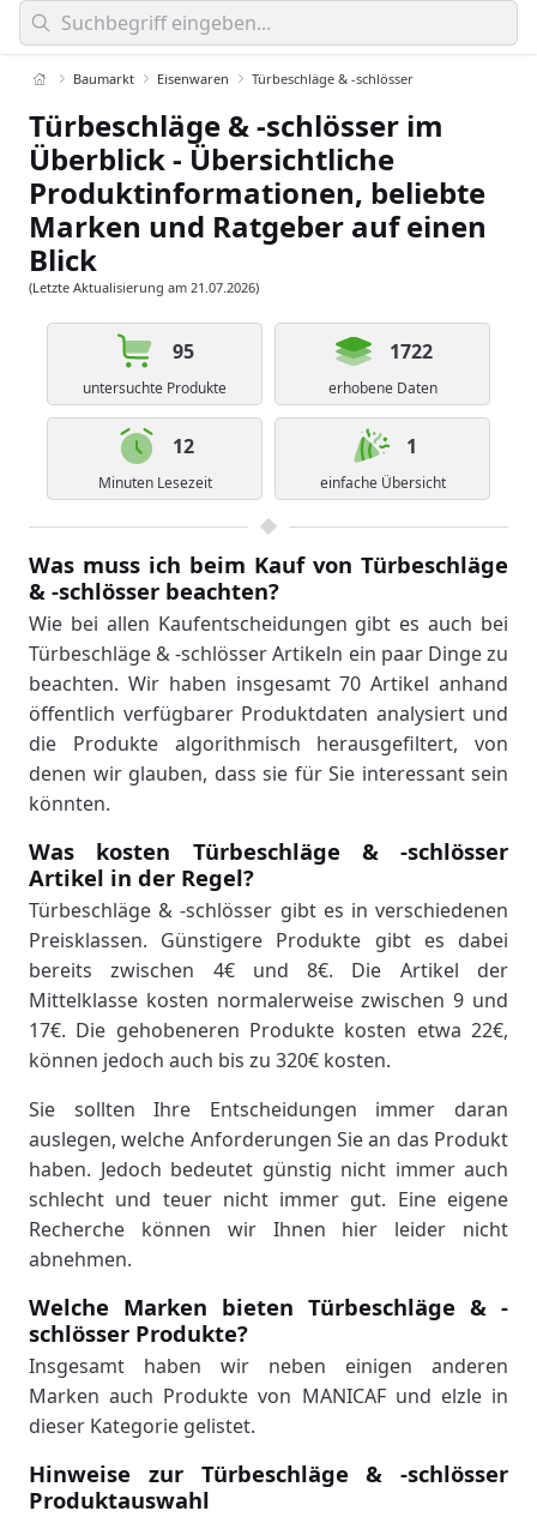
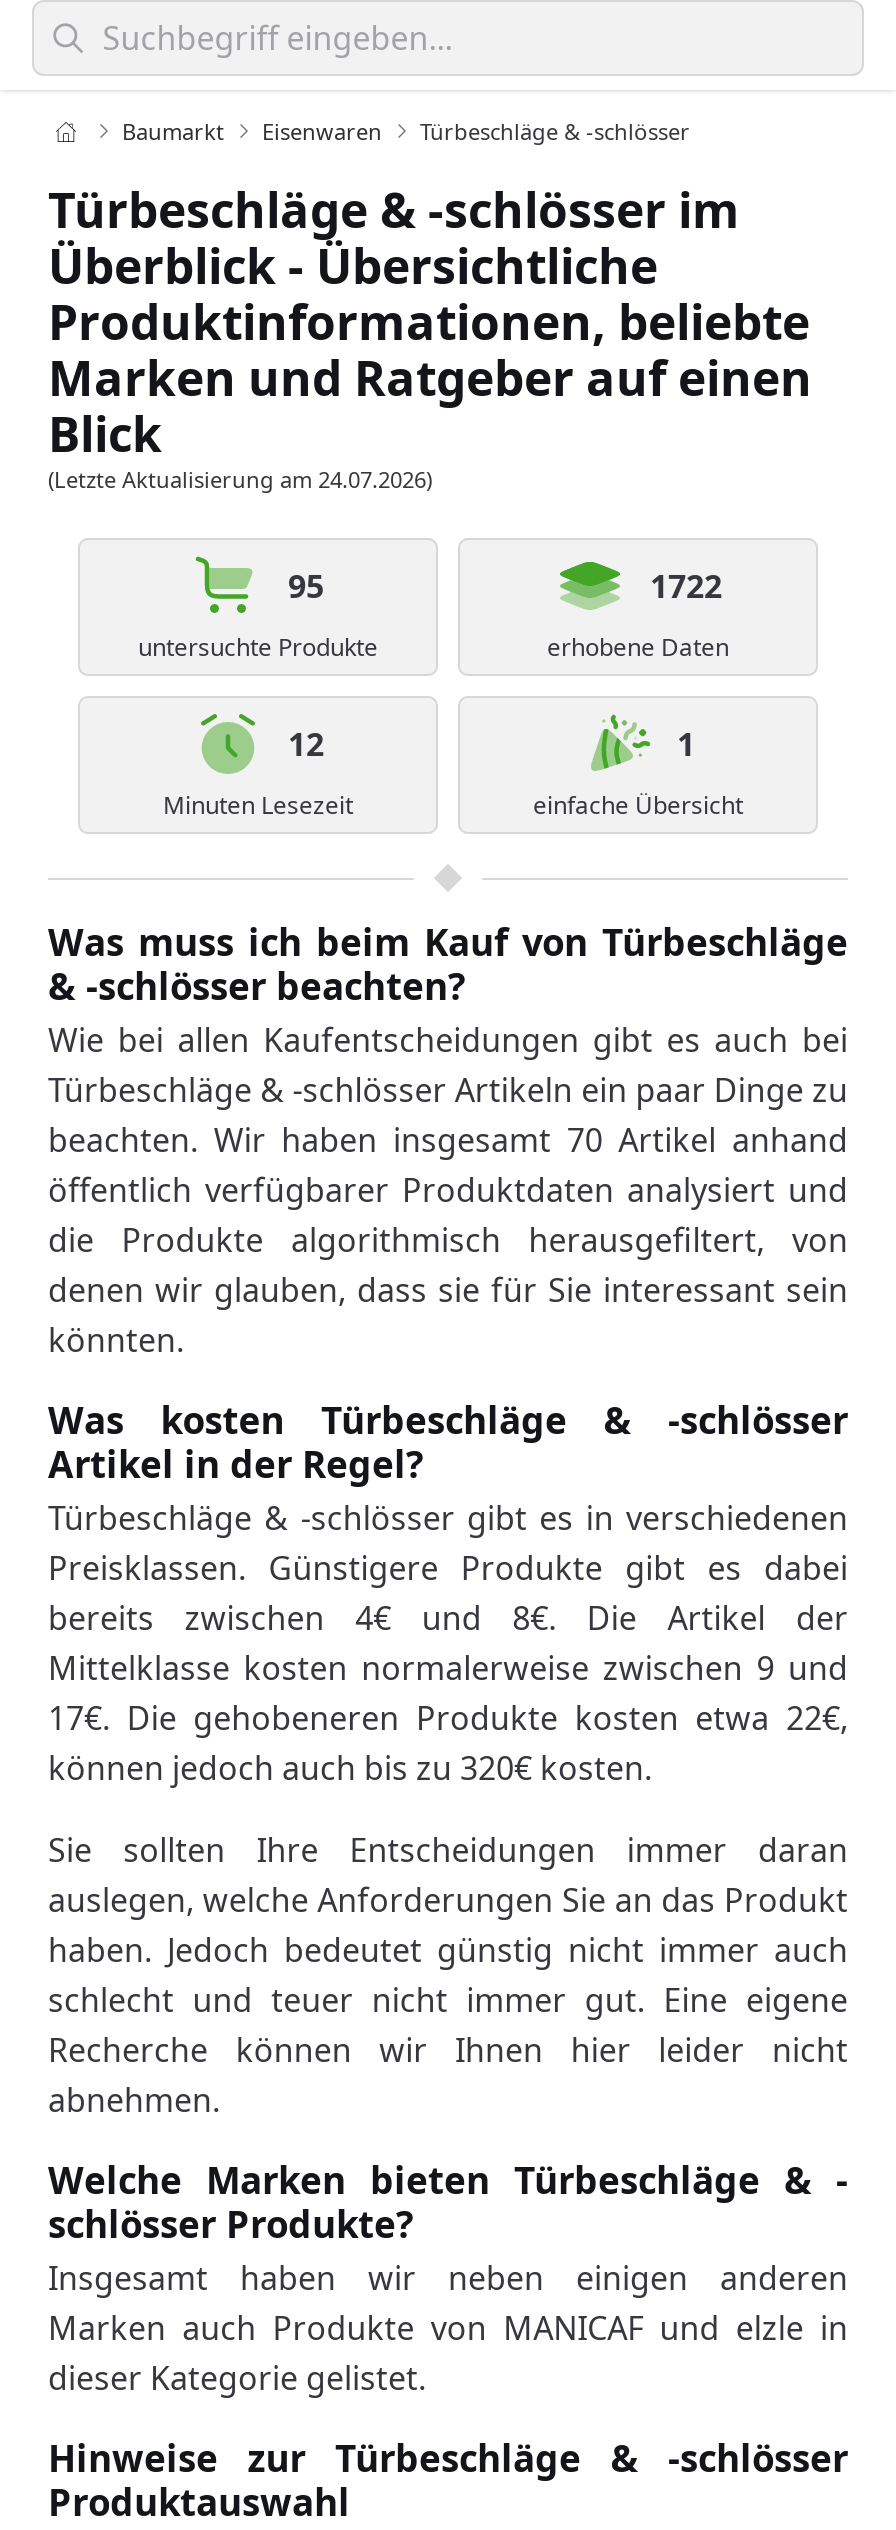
- (Letzte Aktualisierung am 21.07.2026)
+ (Letzte Aktualisierung am 24.07.2026)
